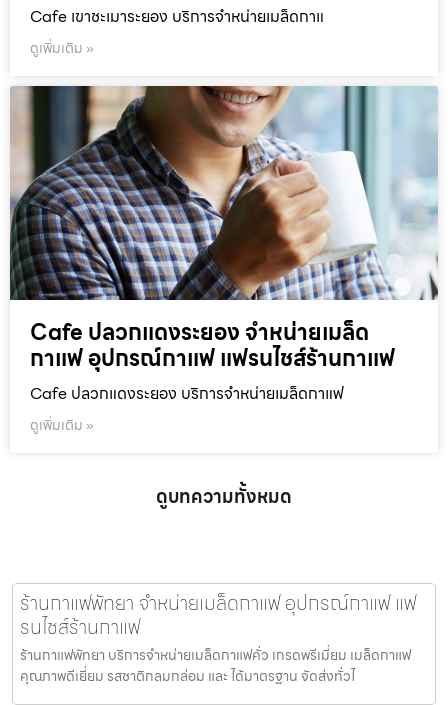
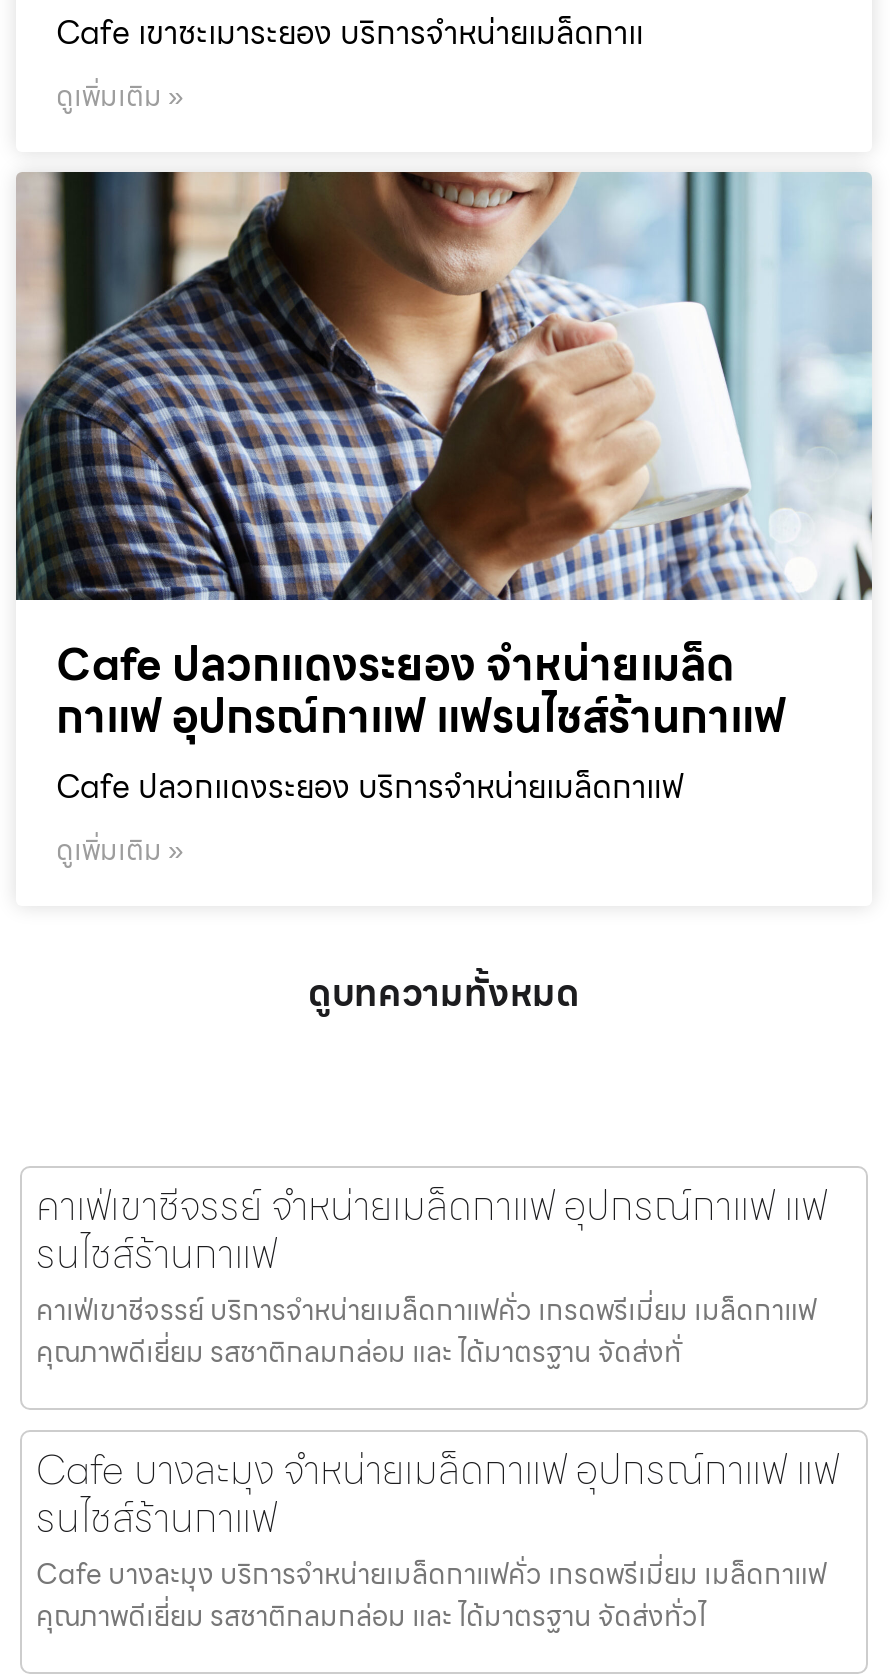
- ร้านกาแฟพัทยา จำหน่ายเมล็ดกาแฟ อุปกรณ์กาแฟ แฟ
+ คาเฟ่เขาชีจรรย์ จำหน่ายเมล็ดกาแฟ อุปกรณ์กาแฟ แฟ

- ร้านกาแฟพัทยา บริการจำหน่ายเมล็ดกาแฟคั่ว เกรดพรีเมี่ยม เมล็ดกาแฟ
+ คาเฟ่เขาชีจรรย์ บริการจำหน่ายเมล็ดกาแฟคั่ว เกรดพรีเมี่ยม เมล็ดกาแฟ
+ คุณภาพดีเยี่ยม รสชาติกลมกล่อม และ ได้มาตรฐาน จัดส่งทั่
+ Cafe บางละมุง จำหน่ายเมล็ดกาแฟ อุปกรณ์กาแฟ แฟ
+ รนไชส์ร้านกาแฟ
+ Cafe บางละมุง บริการจำหน่ายเมล็ดกาแฟคั่ว เกรดพรีเมี่ยม เมล็ดกาแฟ
